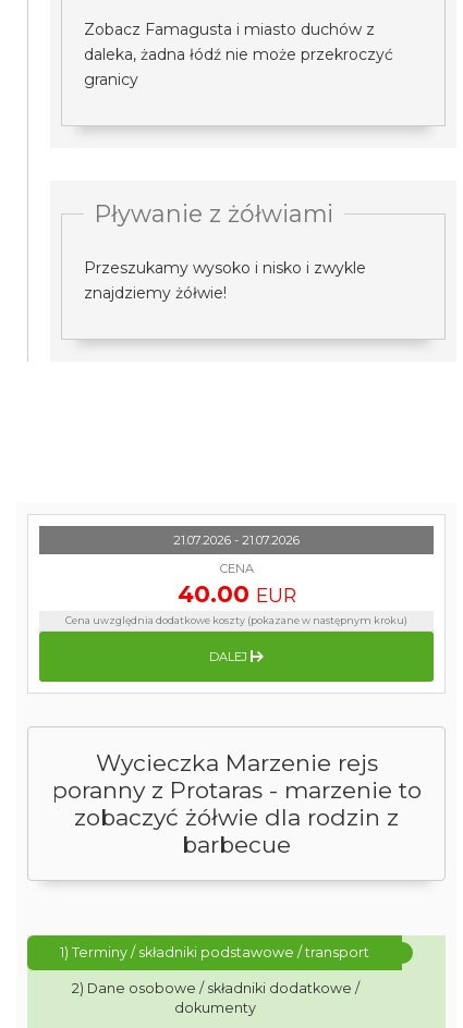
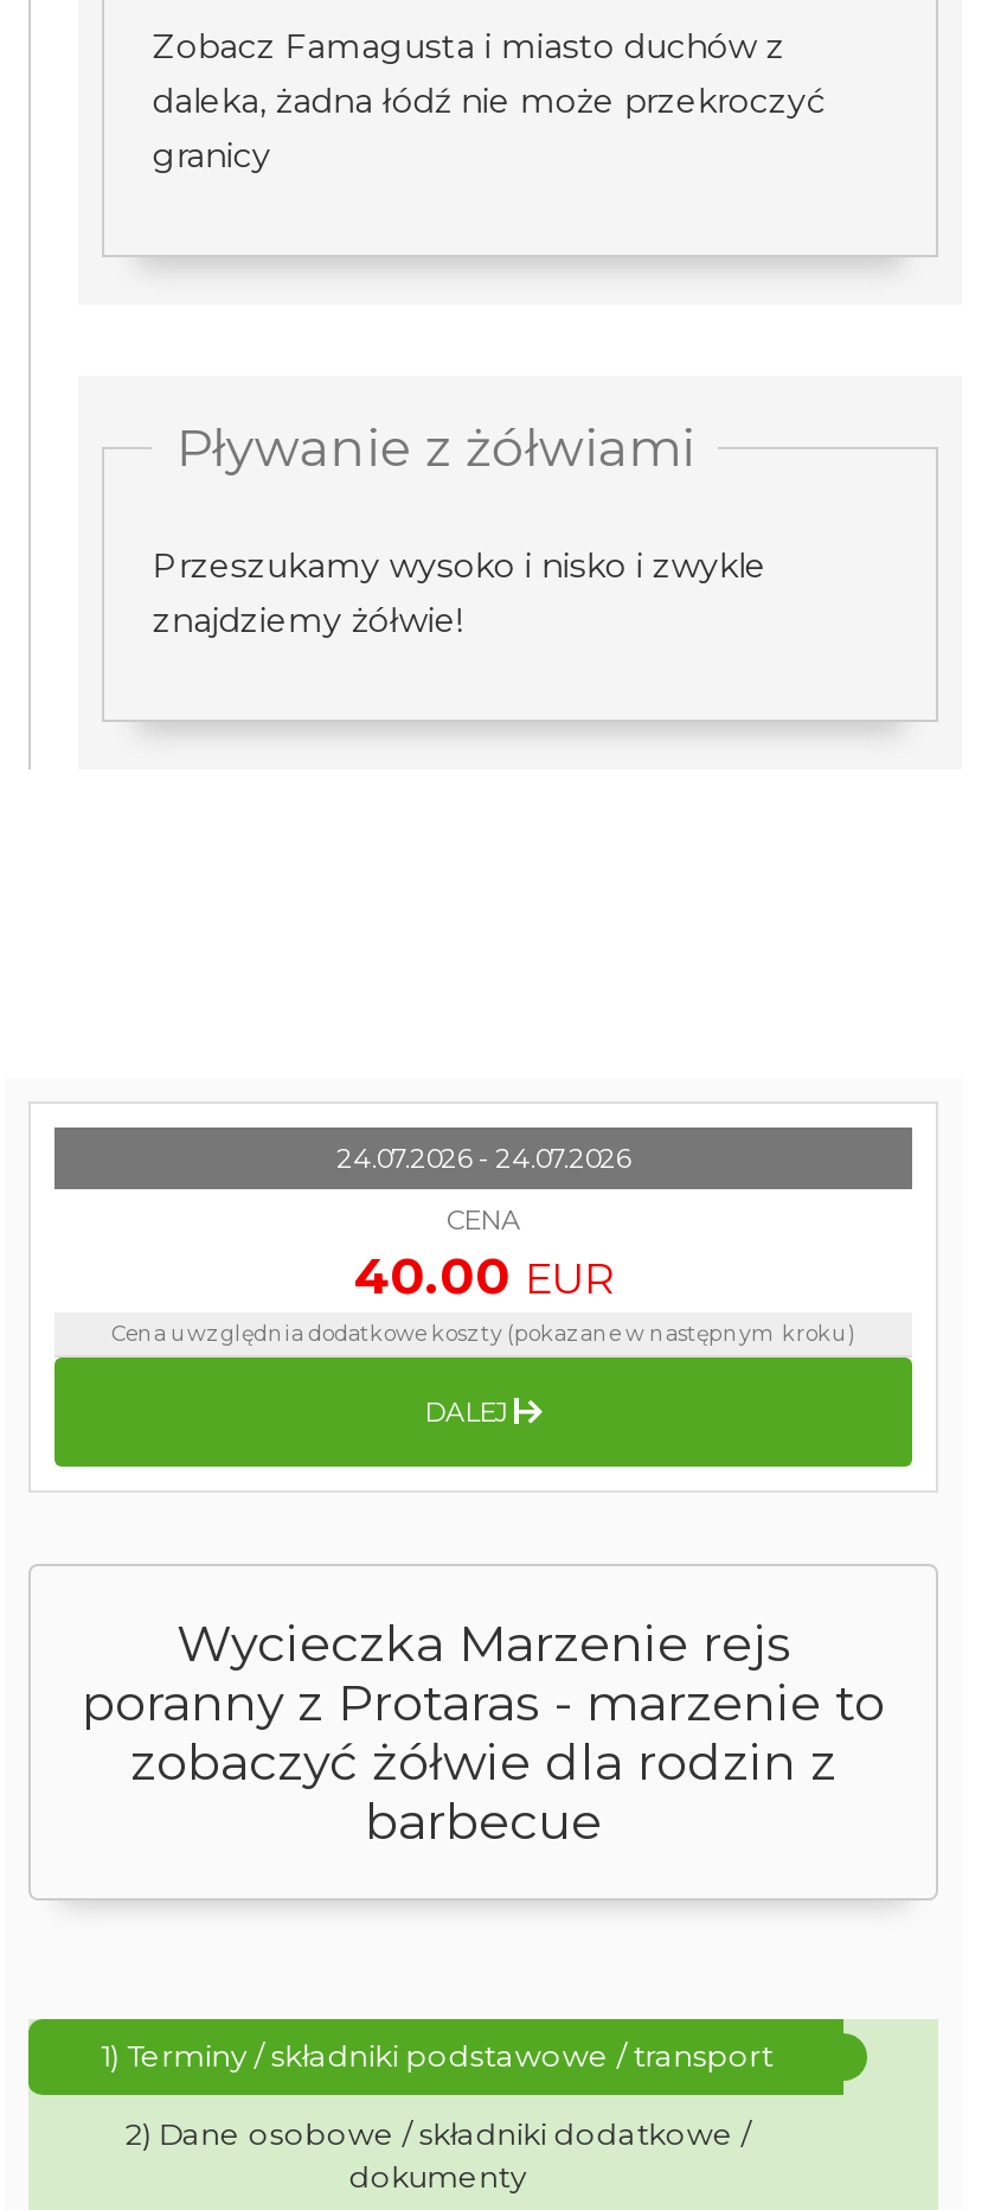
- 21.07.2026 - 21.07.2026
+ 24.07.2026 - 24.07.2026
